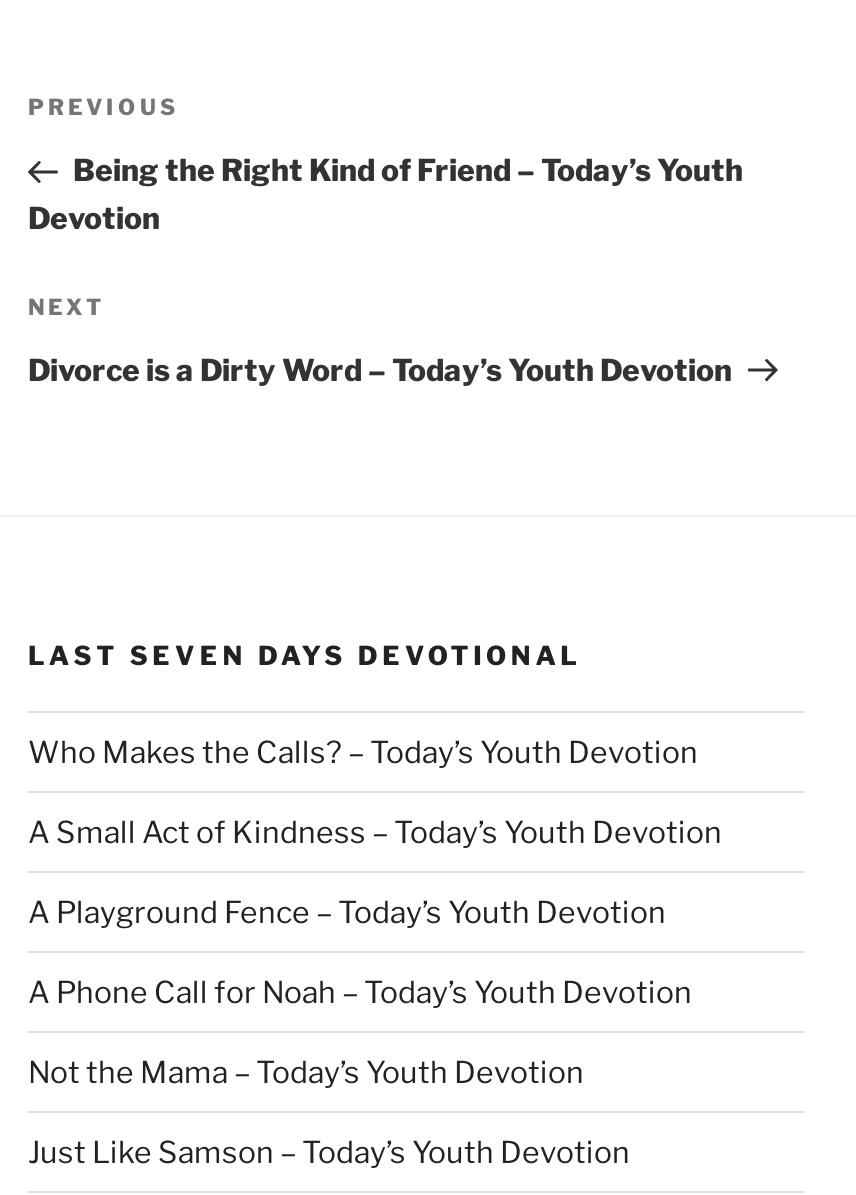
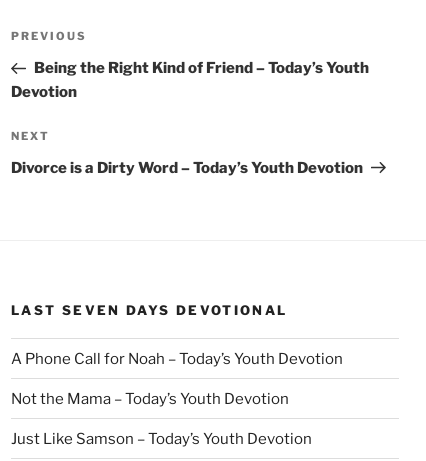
- Who Makes the Calls? – Today’s Youth Devotion
- A Small Act of Kindness – Today’s Youth Devotion
- A Playground Fence – Today’s Youth Devotion
